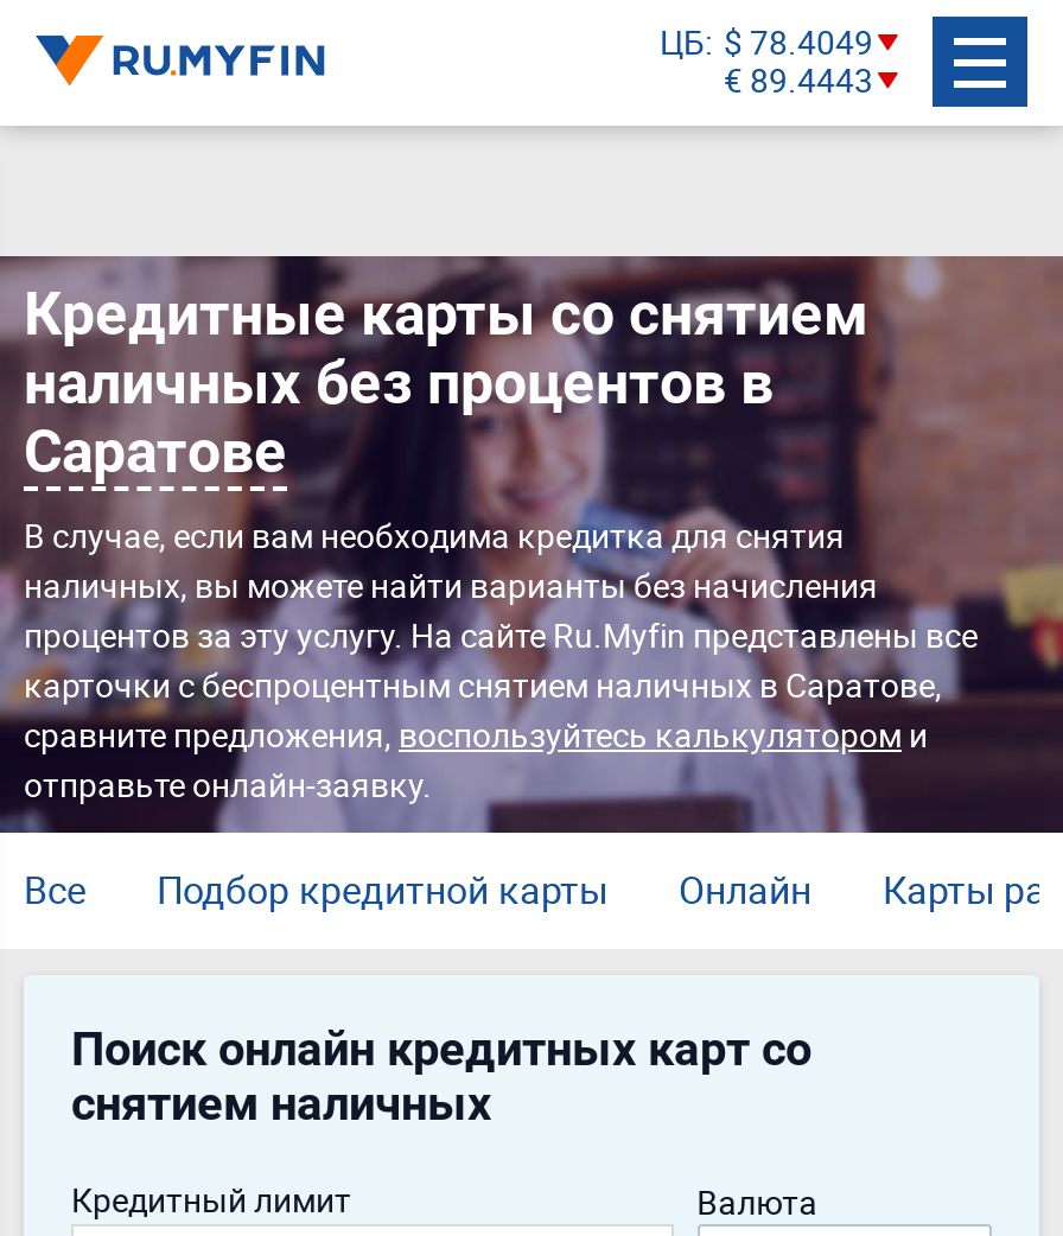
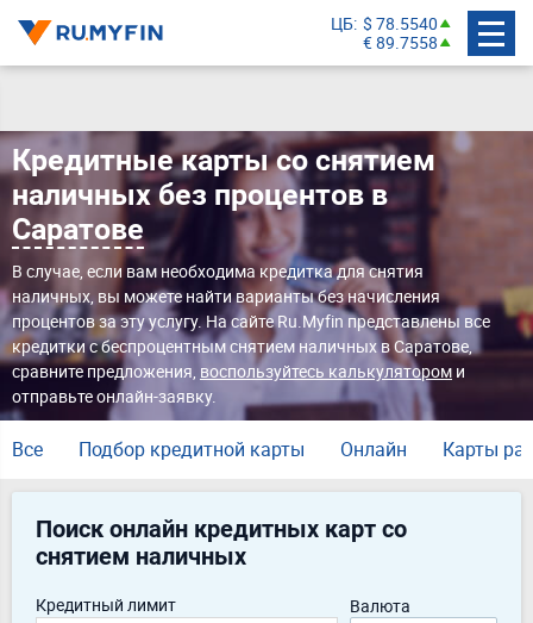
- ЦБ $ 78.4049
+ ЦБ $ 78.5540

- € 89.4443
+ € 89.7558

- карточки с беспроцентным снятием наличных в Саратове,
+ кредитки с беспроцентным снятием наличных в Саратове,
